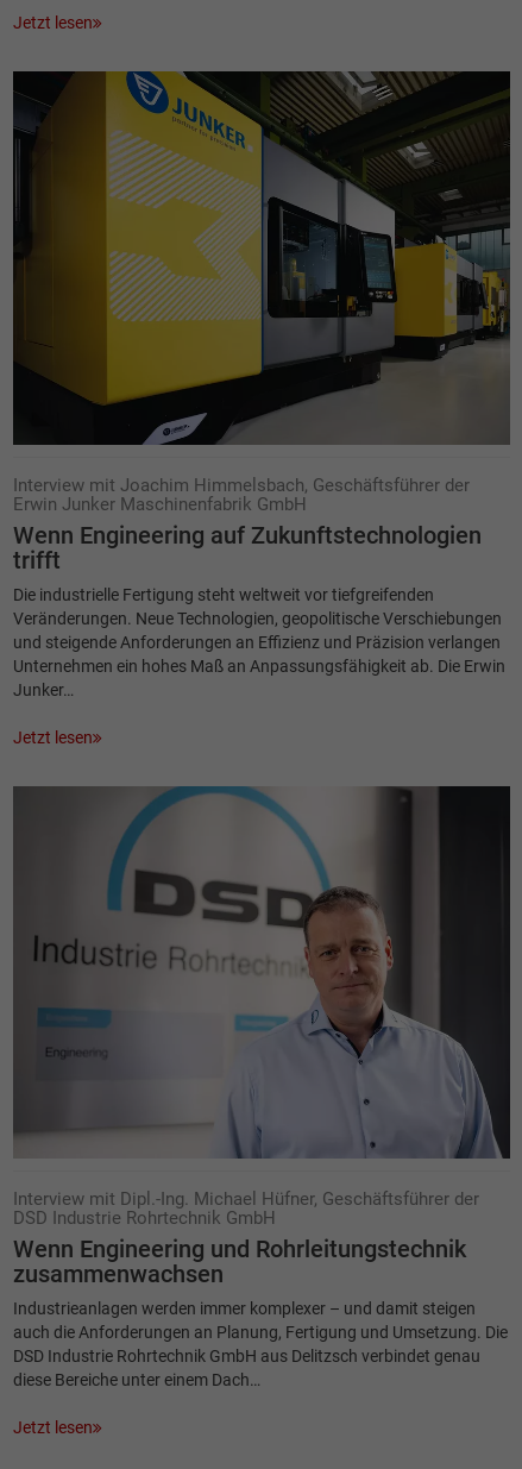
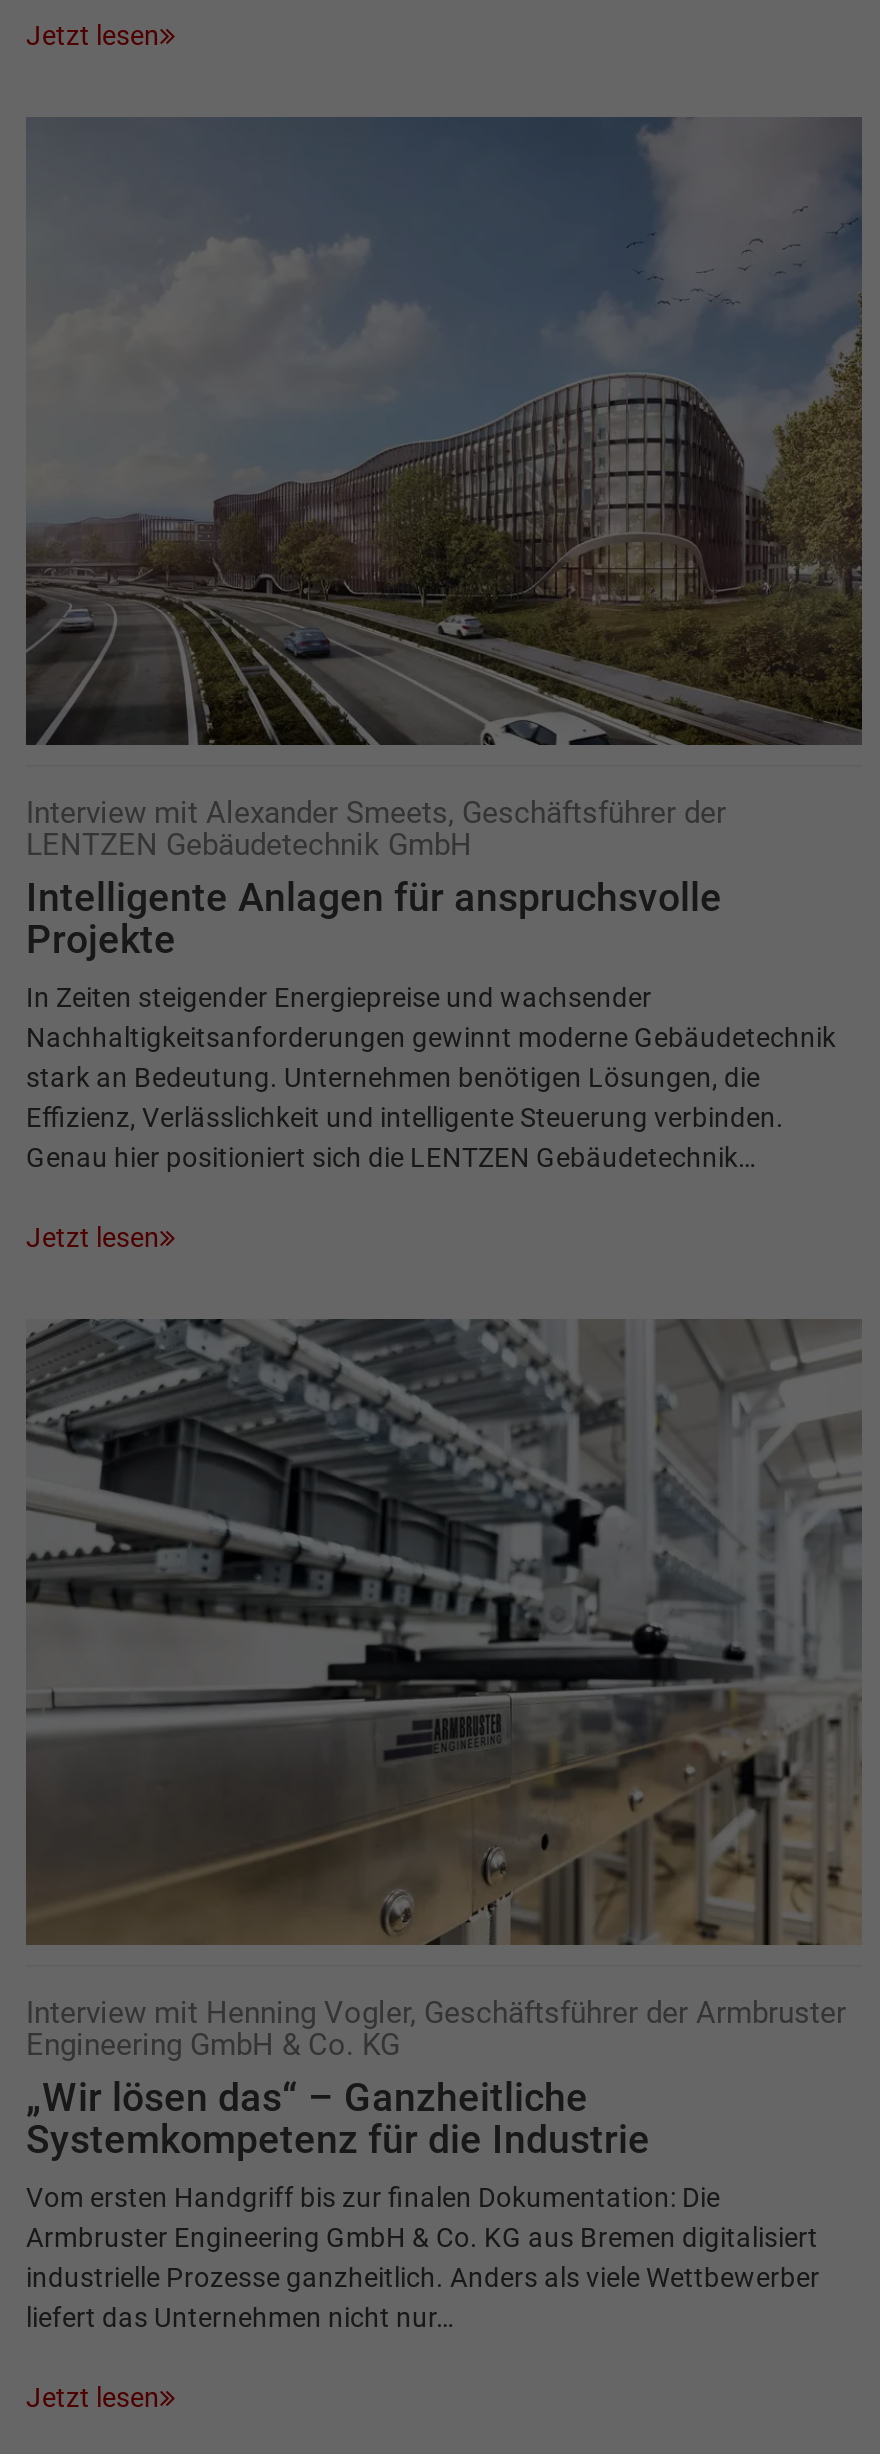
- [image]
- Interview mit Joachim Himmelsbach, Geschäftsführer der
- Erwin Junker Maschinenfabrik GmbH
- Wenn Engineering auf Zukunftstechnologien
- trifft
- Die industrielle Fertigung steht weltweit vor tiefgreifenden
- Veränderungen. Neue Technologien, geopolitische Verschiebungen
- und steigende Anforderungen an Effizienz und Präzision verlangen
- Unternehmen ein hohes Maß an Anpassungsfähigkeit ab. Die Erwin
- Junker…
+ [image]
+ Interview mit Alexander Smeets, Geschäftsführer der
+ LENTZEN Gebäudetechnik GmbH
+ Intelligente Anlagen für anspruchsvolle
+ Projekte
+ In Zeiten steigender Energiepreise und wachsender
+ Nachhaltigkeitsanforderungen gewinnt moderne Gebäudetechnik
+ stark an Bedeutung. Unternehmen benötigen Lösungen, die
+ Effizienz, Verlässlichkeit und intelligente Steuerung verbinden.
+ Genau hier positioniert sich die LENTZEN Gebäudetechnik…

- [image]
- Interview mit Dipl.-Ing. Michael Hüfner, Geschäftsführer der
- DSD Industrie Rohrtechnik GmbH
- Wenn Engineering und Rohrleitungstechnik
- zusammenwachsen
- Industrieanlagen werden immer komplexer – und damit steigen
- auch die Anforderungen an Planung, Fertigung und Umsetzung. Die
- DSD Industrie Rohrtechnik GmbH aus Delitzsch verbindet genau
- diese Bereiche unter einem Dach…
+ [image]
+ Interview mit Henning Vogler, Geschäftsführer der Armbruster
+ Engineering GmbH & Co. KG
+ „Wir lösen das“ – Ganzheitliche
+ Systemkompetenz für die Industrie
+ Vom ersten Handgriff bis zur finalen Dokumentation: Die
+ Armbruster Engineering GmbH & Co. KG aus Bremen digitalisiert
+ industrielle Prozesse ganzheitlich. Anders als viele Wettbewerber
+ liefert das Unternehmen nicht nur…
